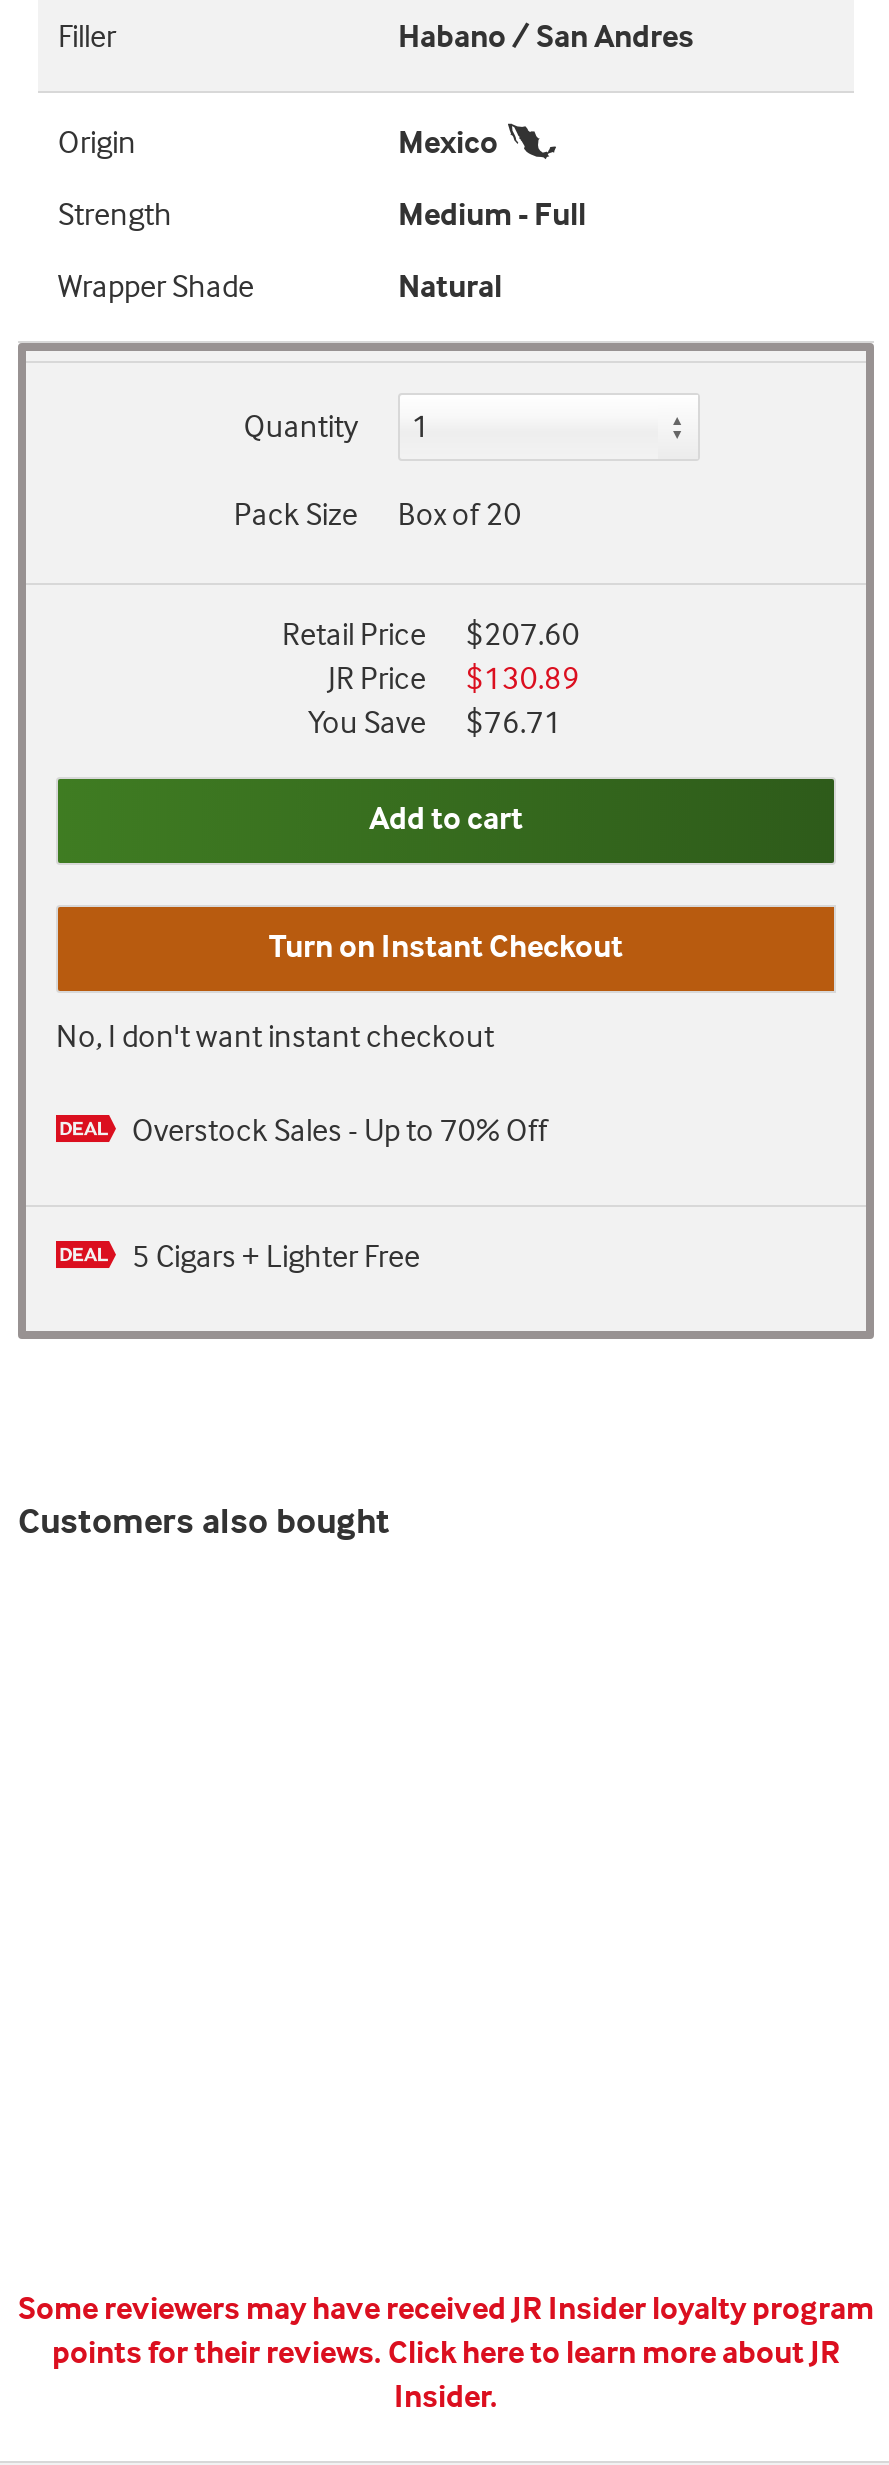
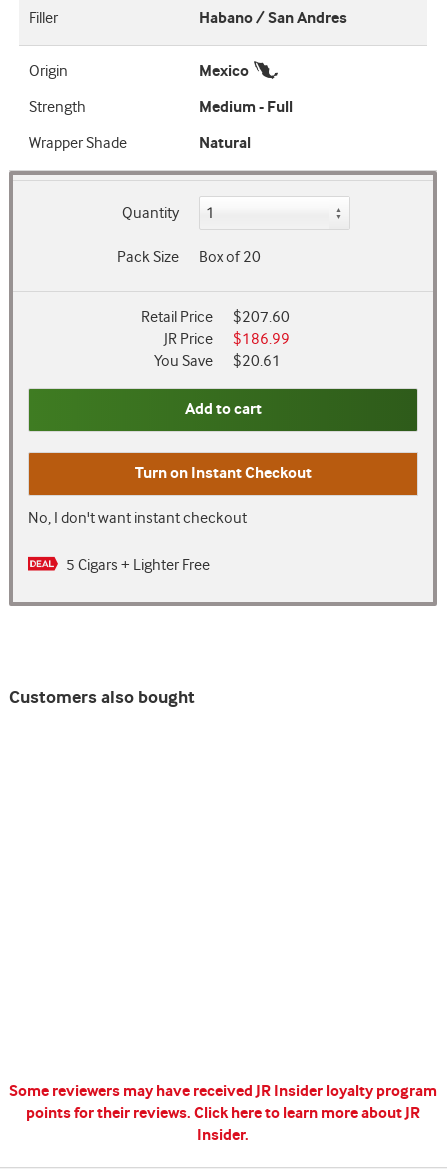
- JR Price $130.89
+ JR Price $186.99

- You Save $76.71
+ You Save $20.61

- Overstock Sales - Up to 70% Off
